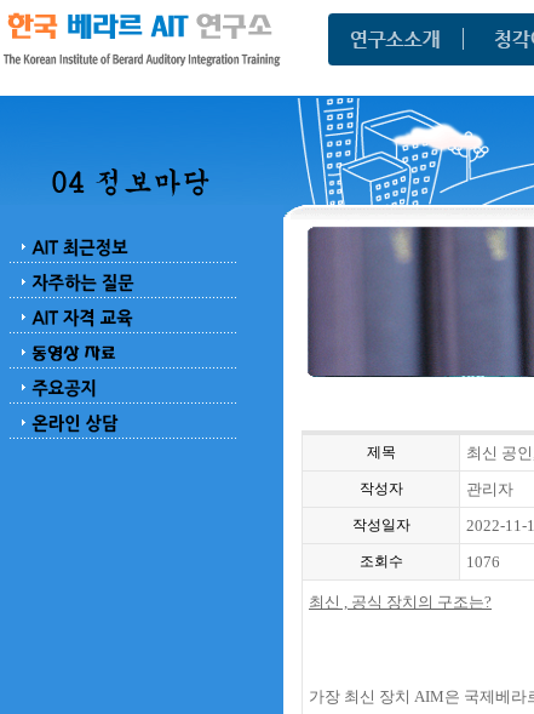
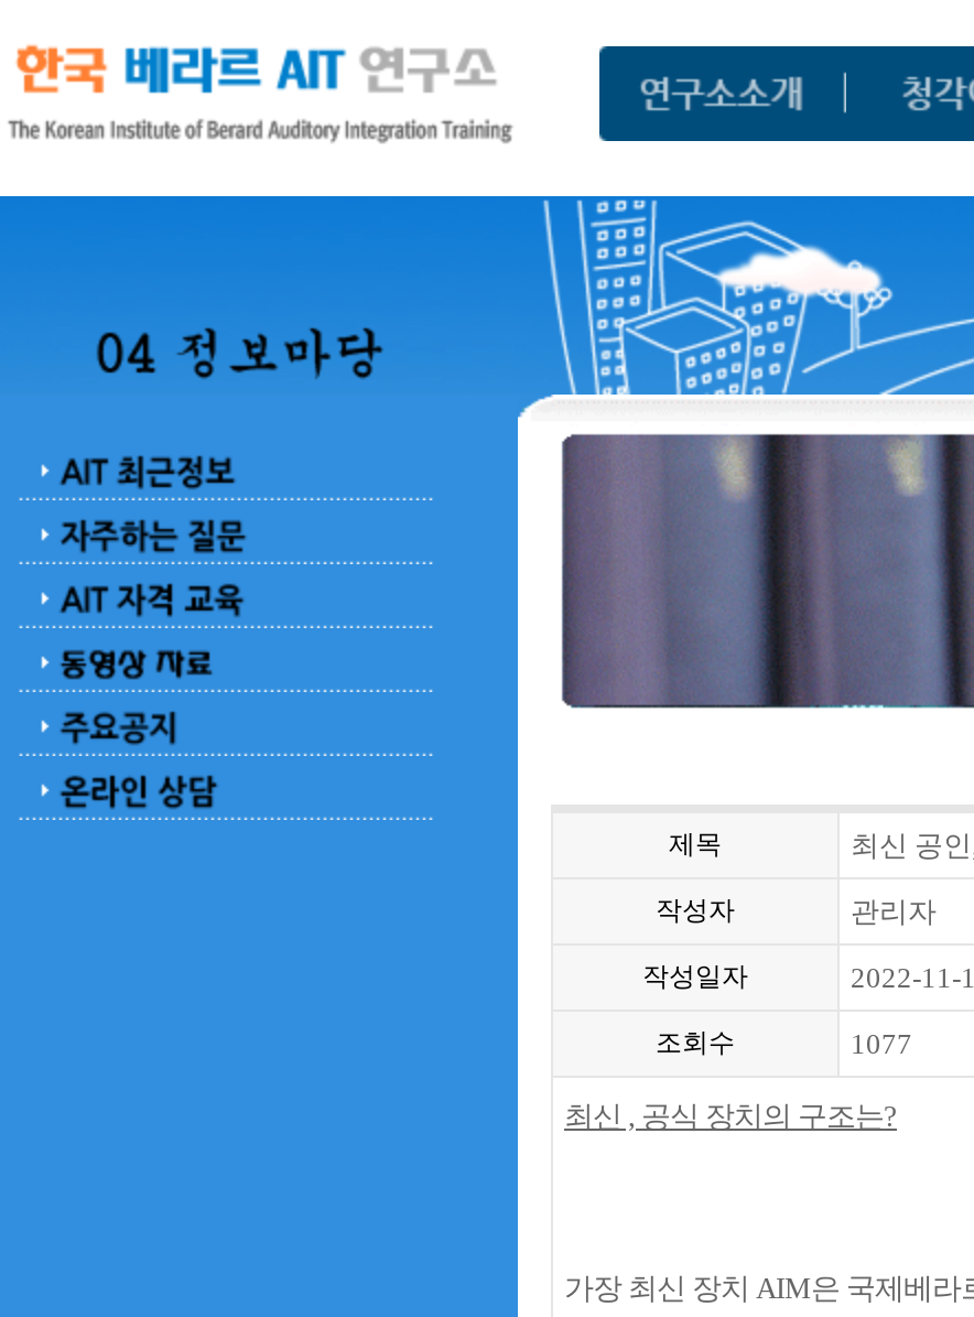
- 1076
+ 1077
